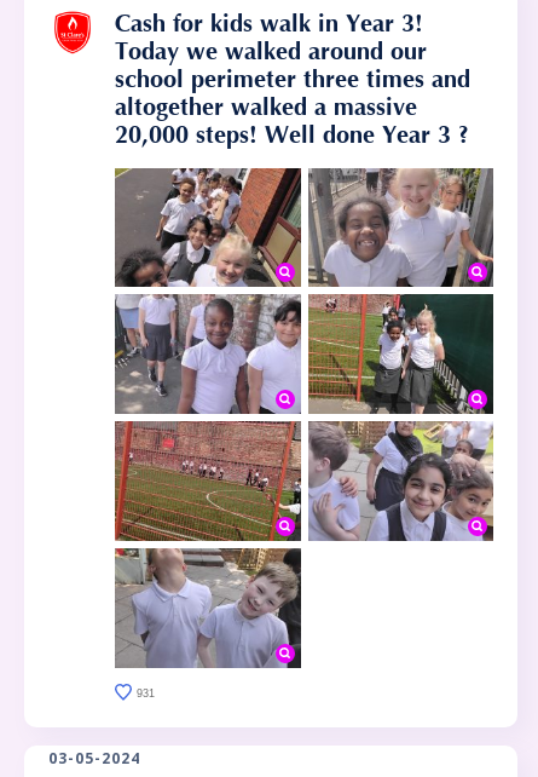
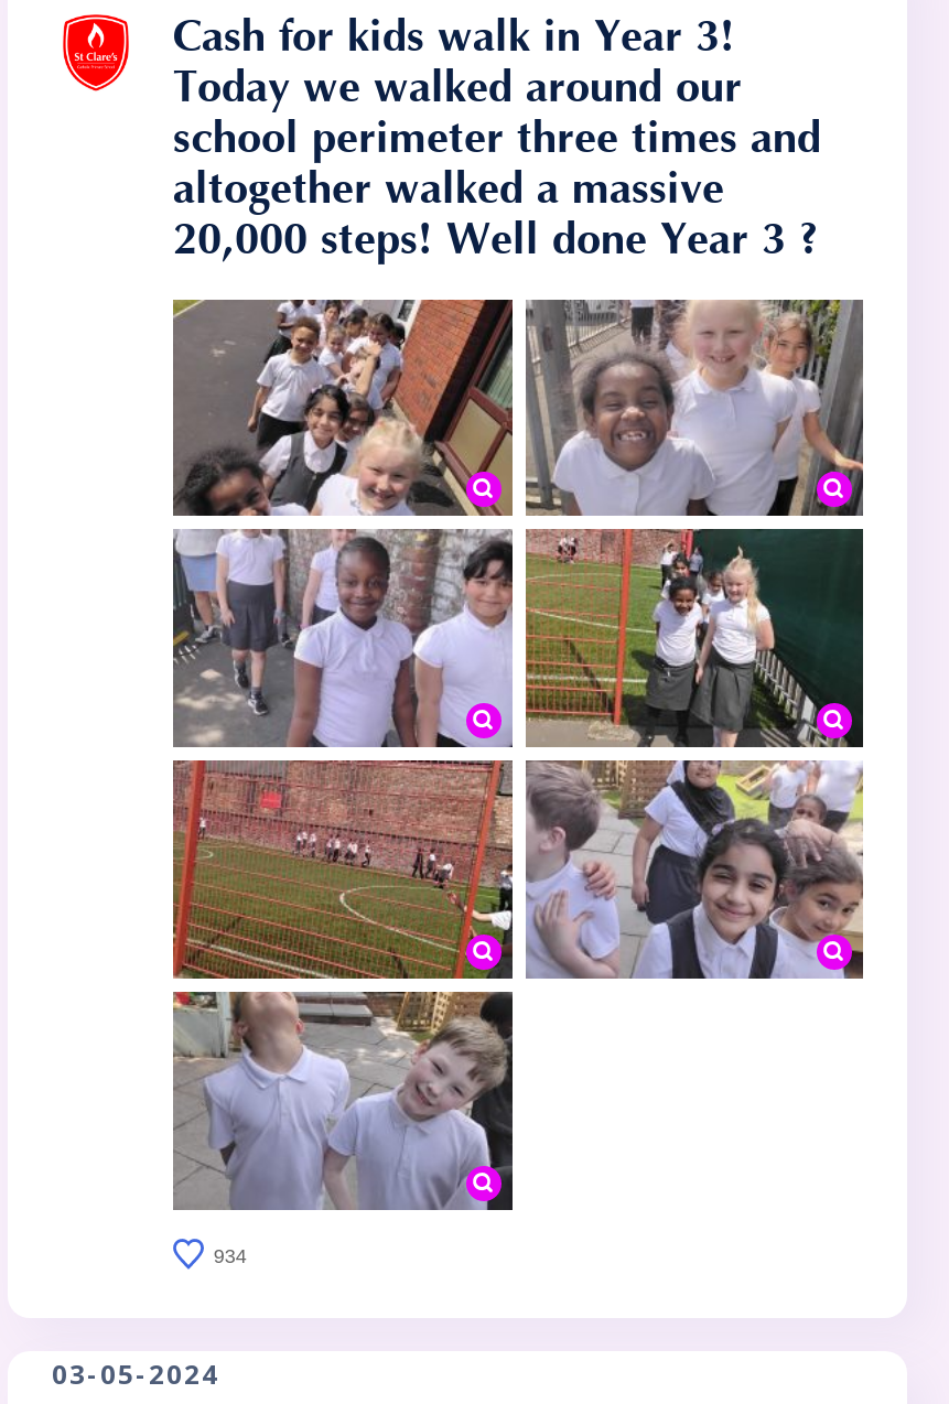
- 931
+ 934
